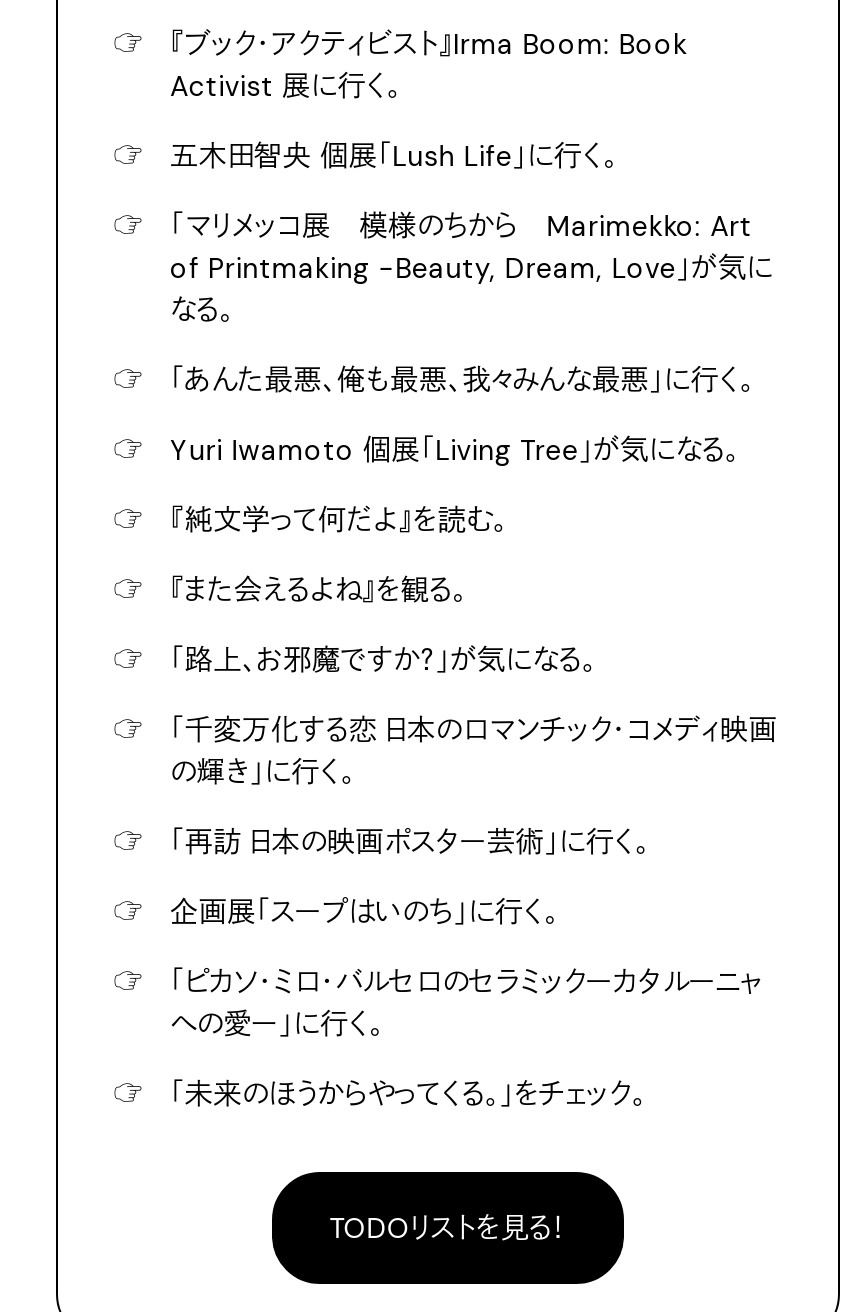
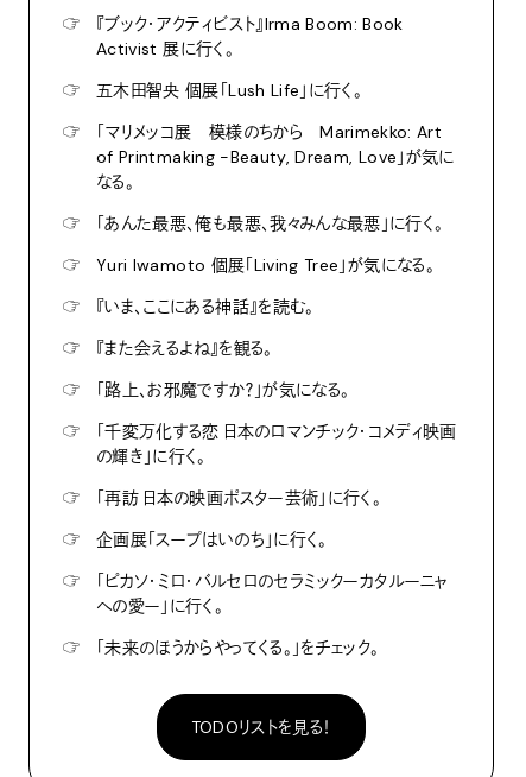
- 『純文学って何だよ』を読む。
+ 『いま、ここにある神話』を読む。
